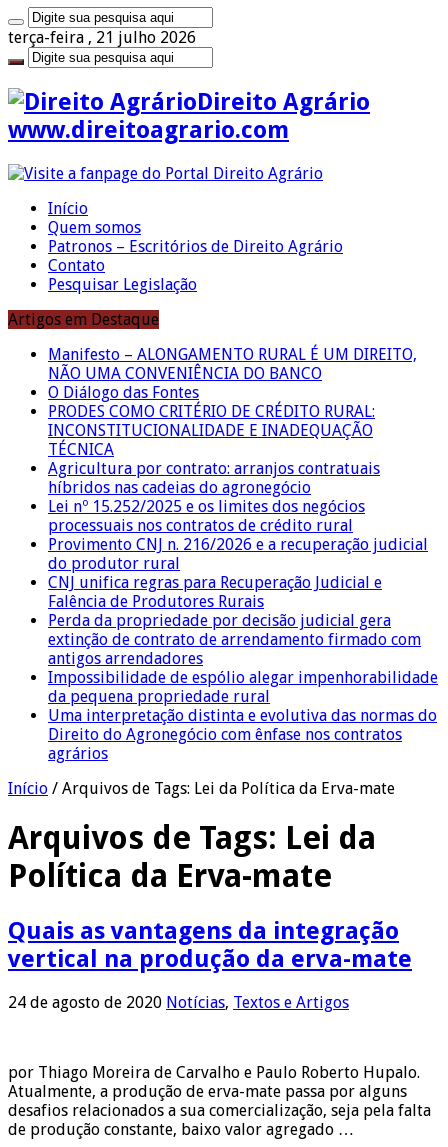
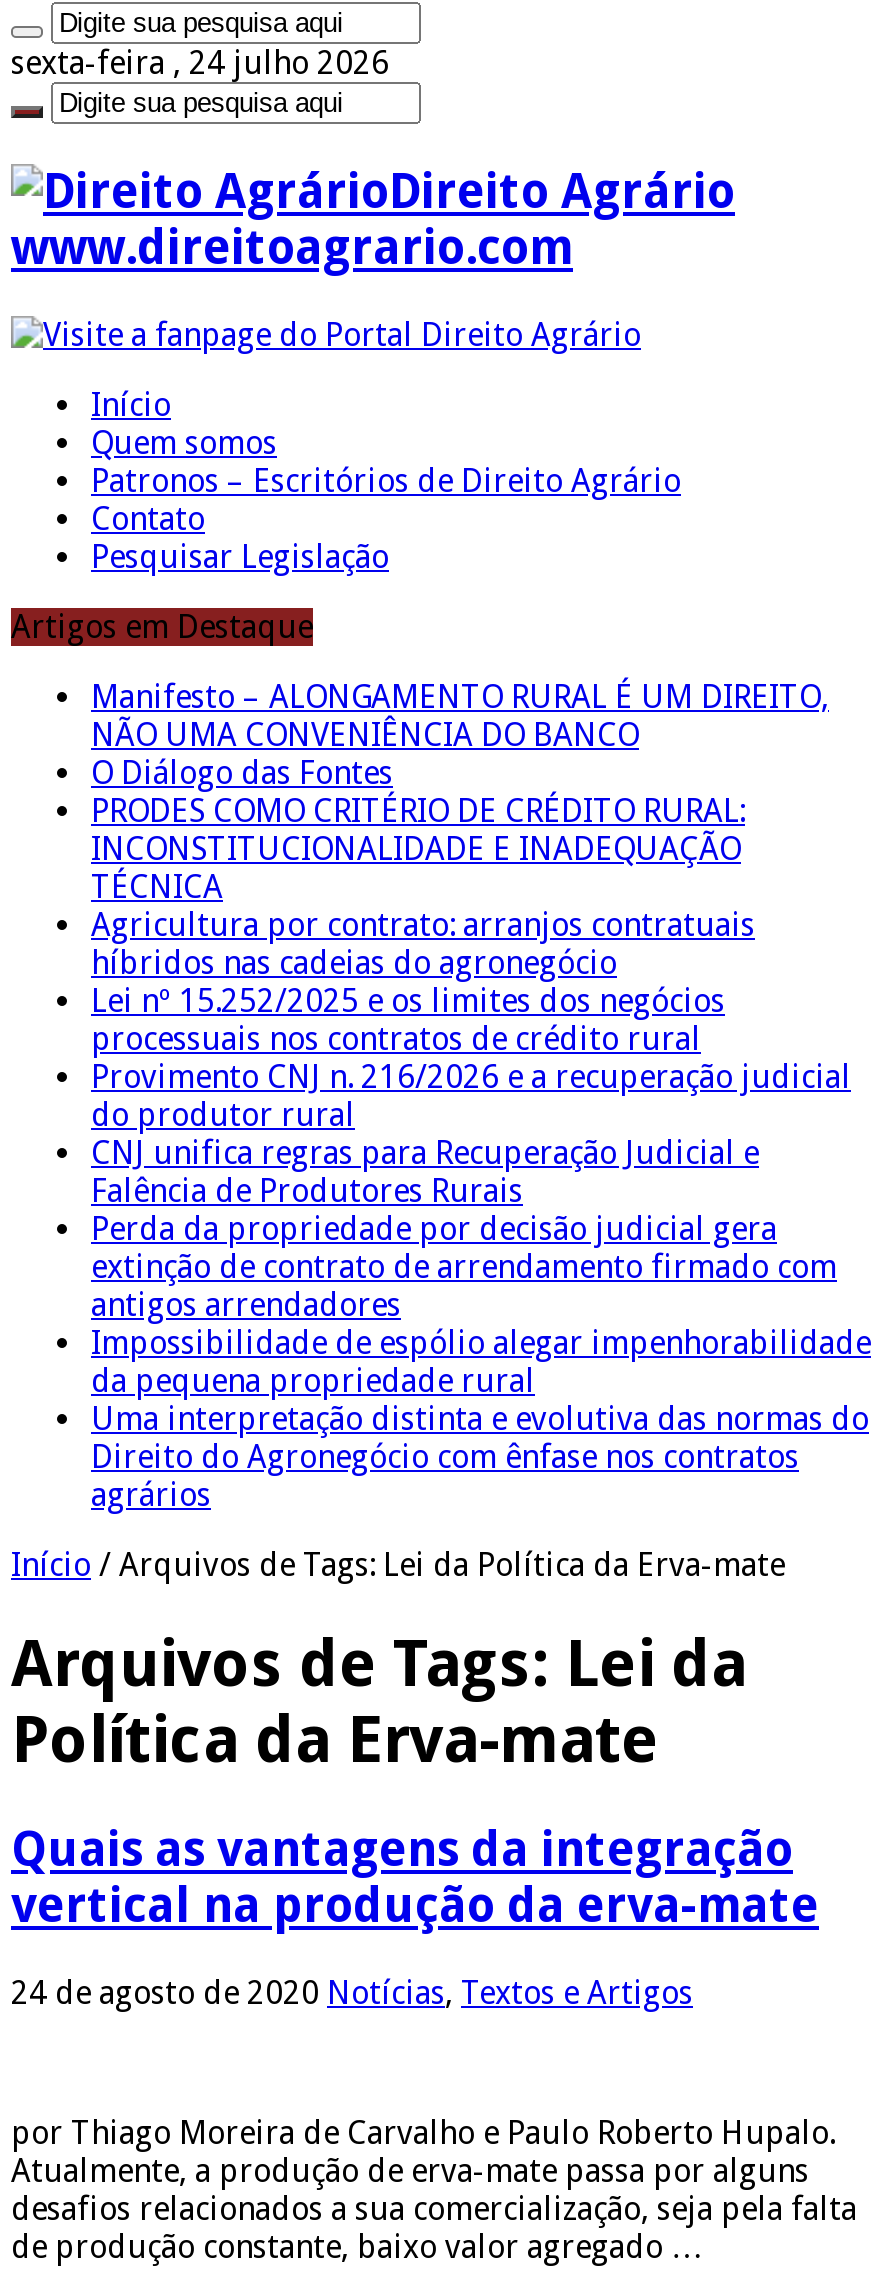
- terça-feira , 21 julho 2026
+ sexta-feira , 24 julho 2026
